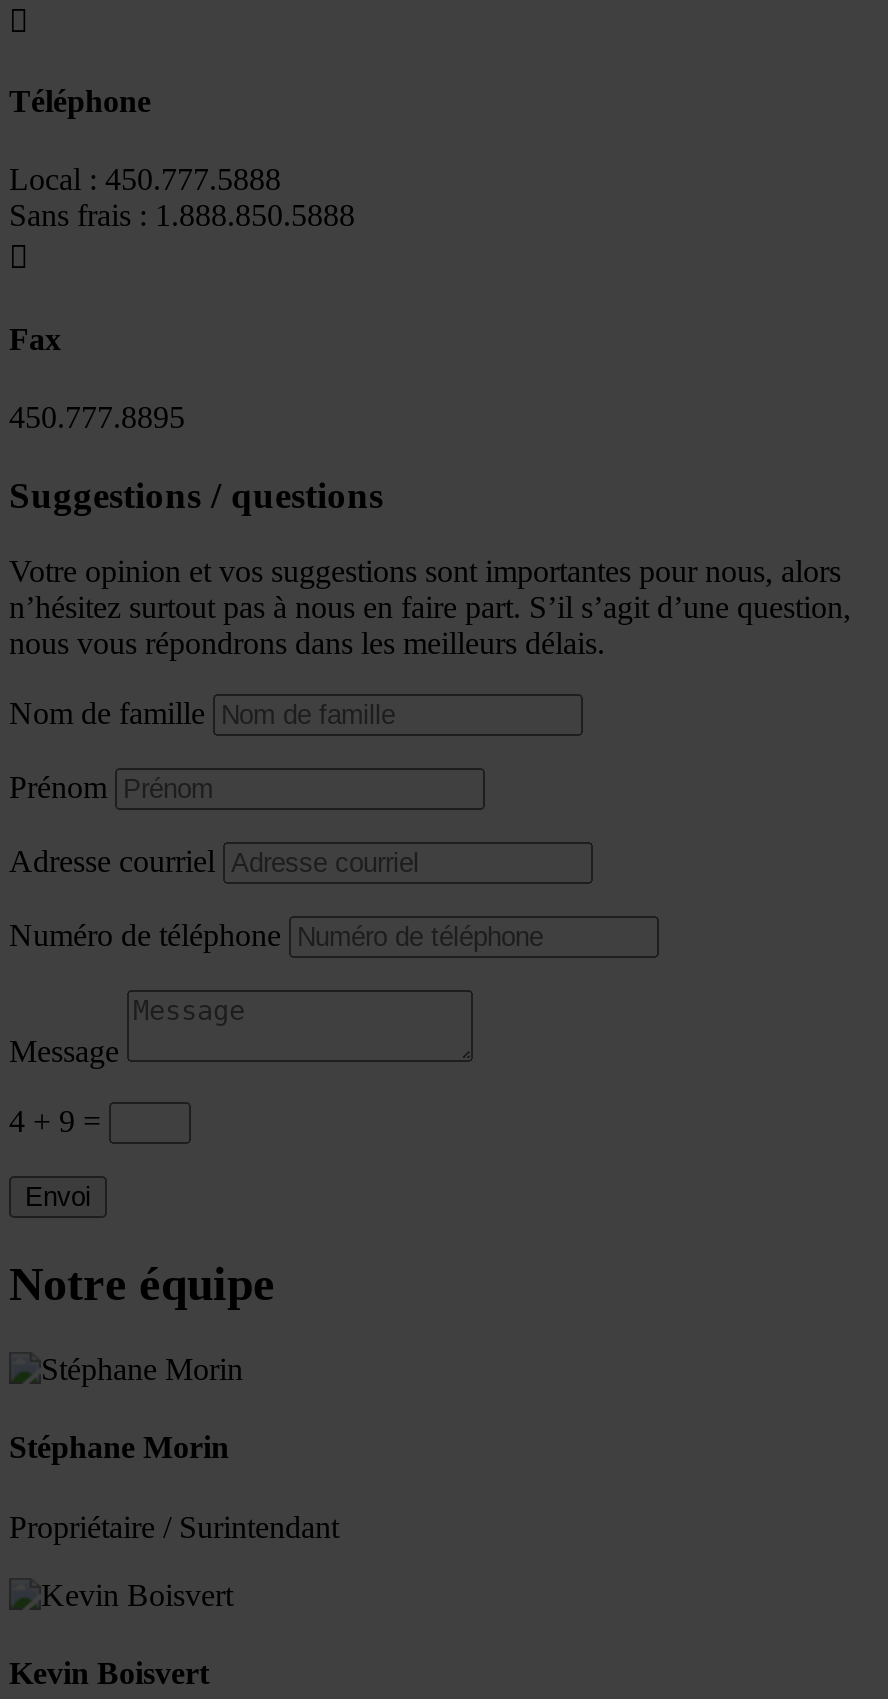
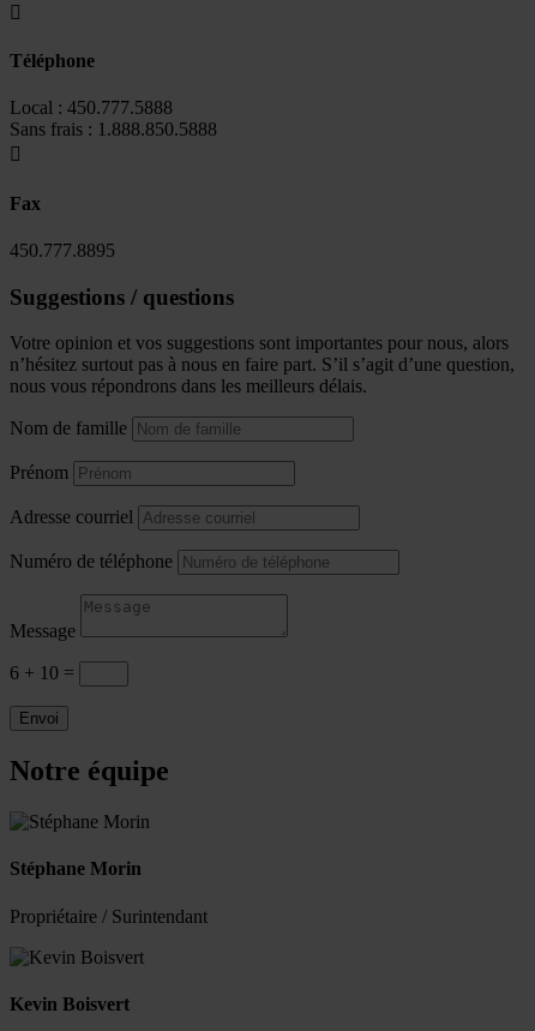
- 4 + 9 =
+ 6 + 10 =
